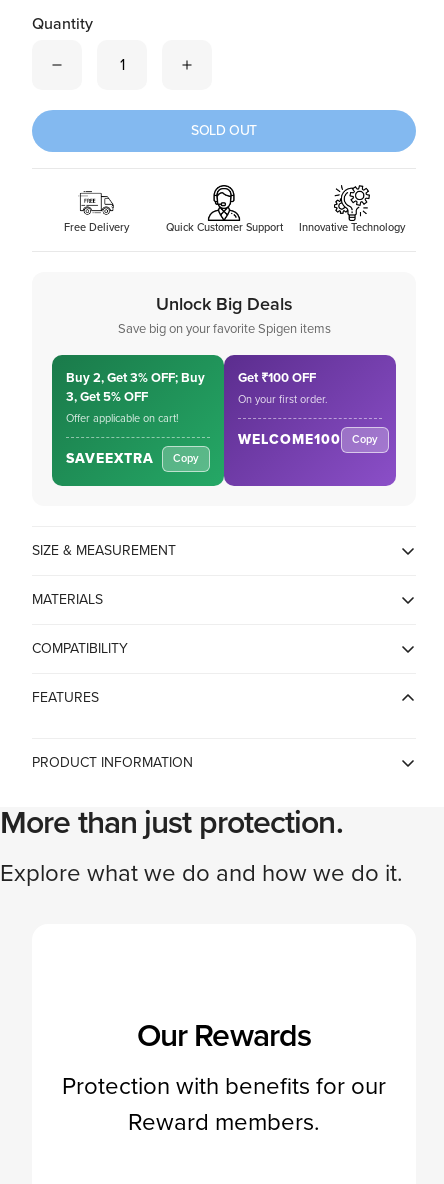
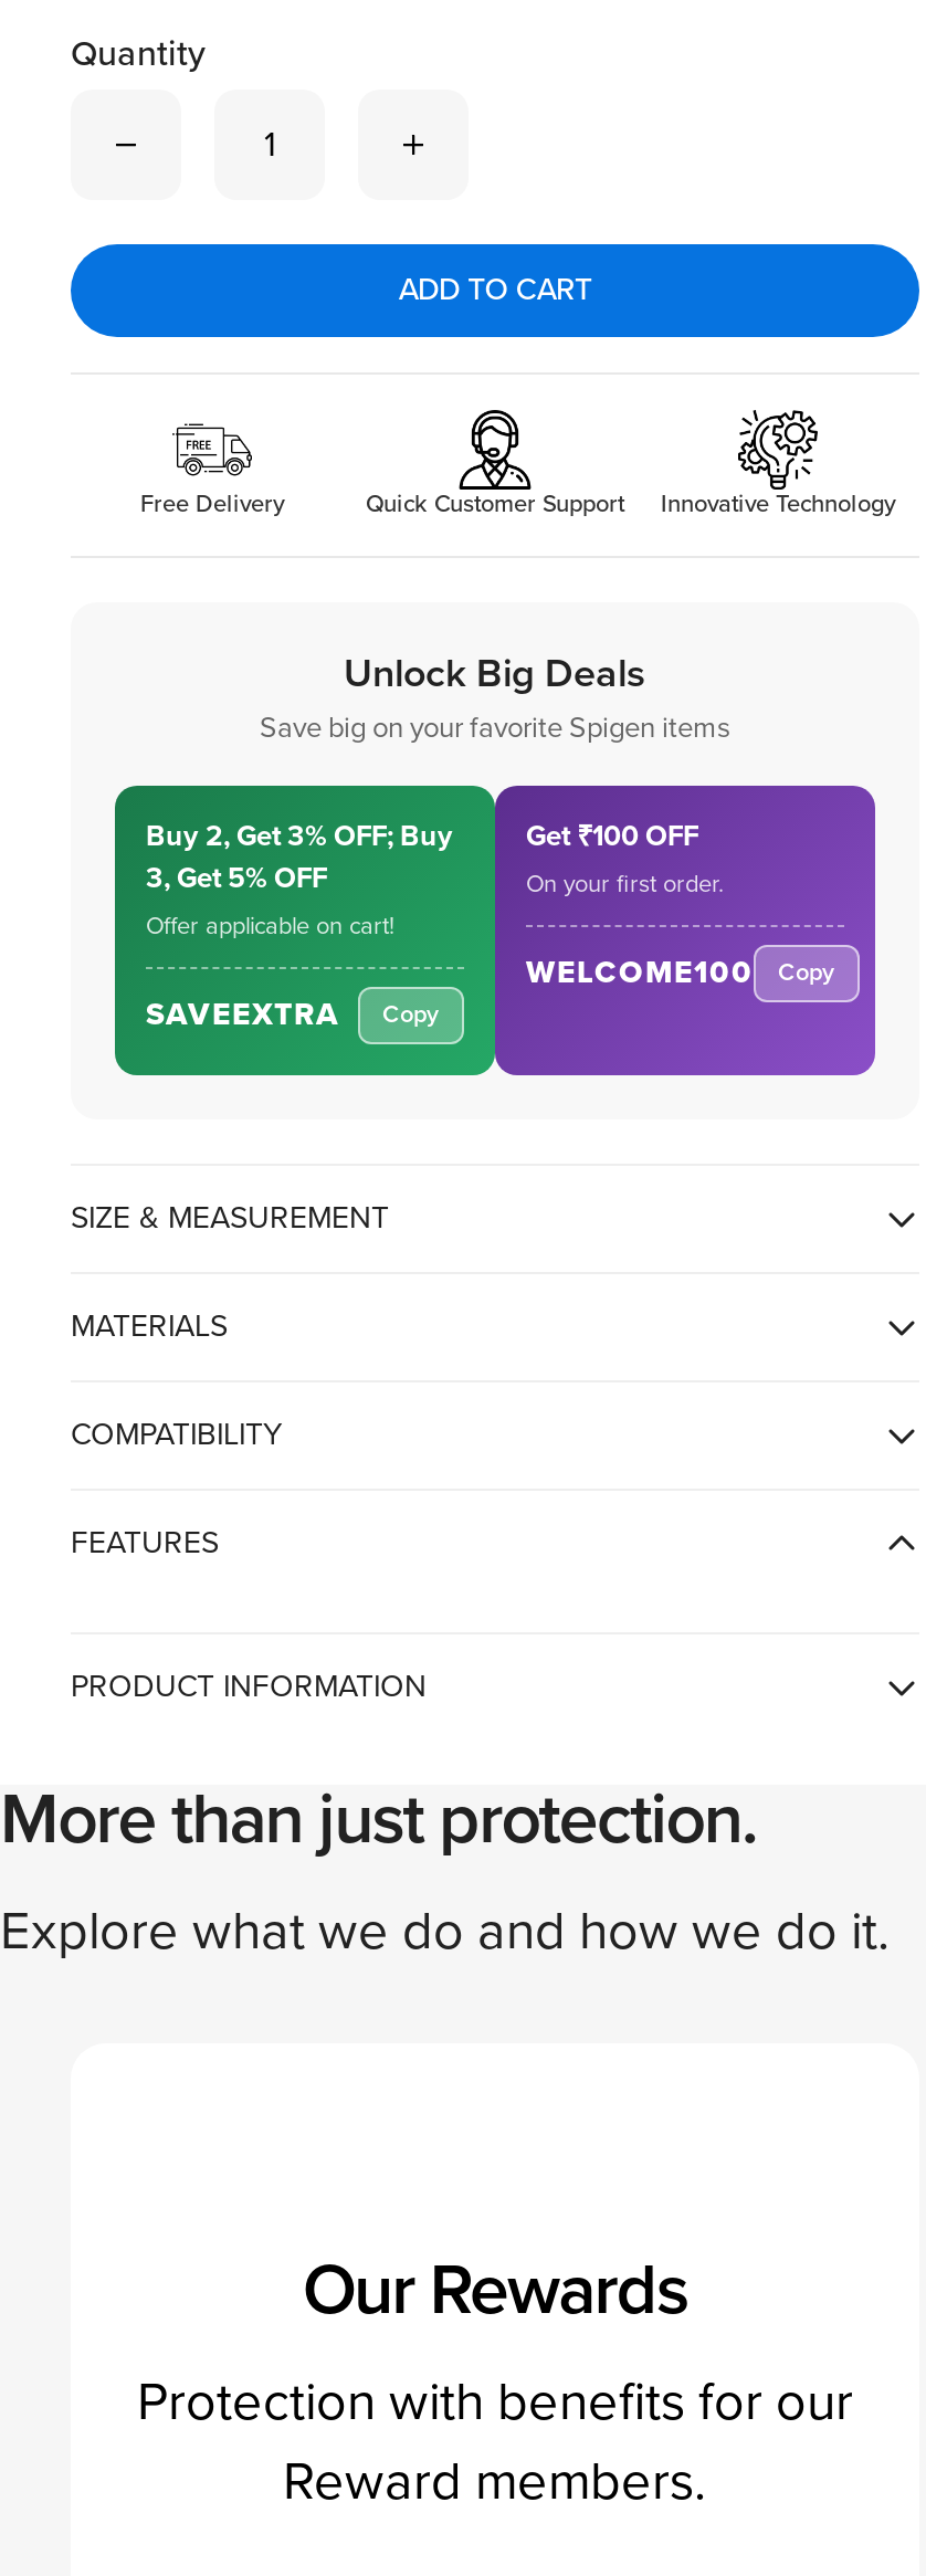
- SOLD OUT
+ ADD TO CART
